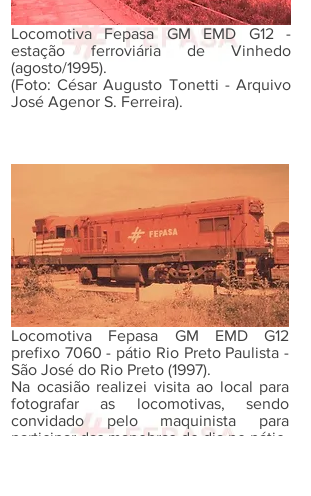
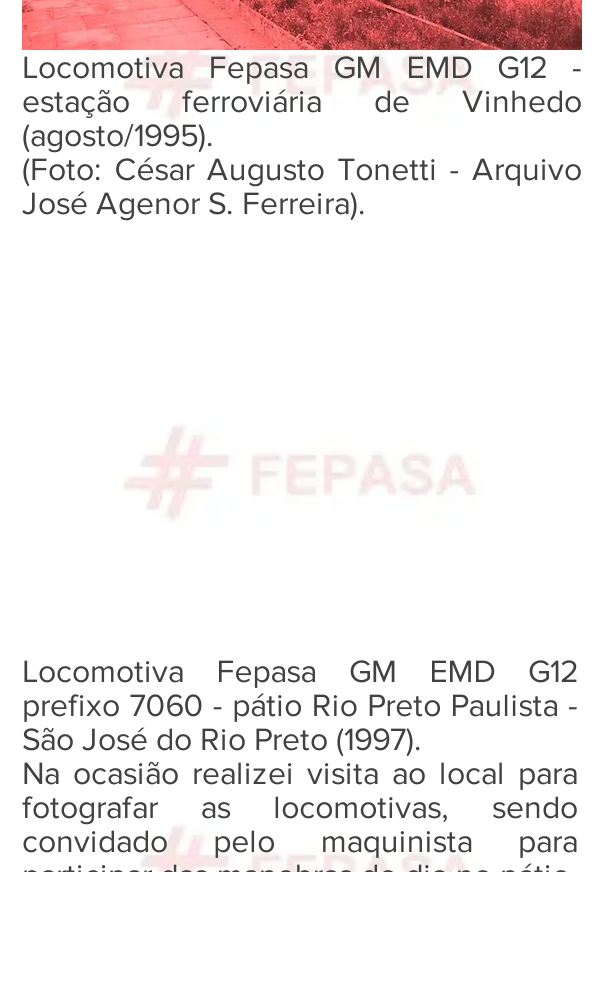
- [image]
